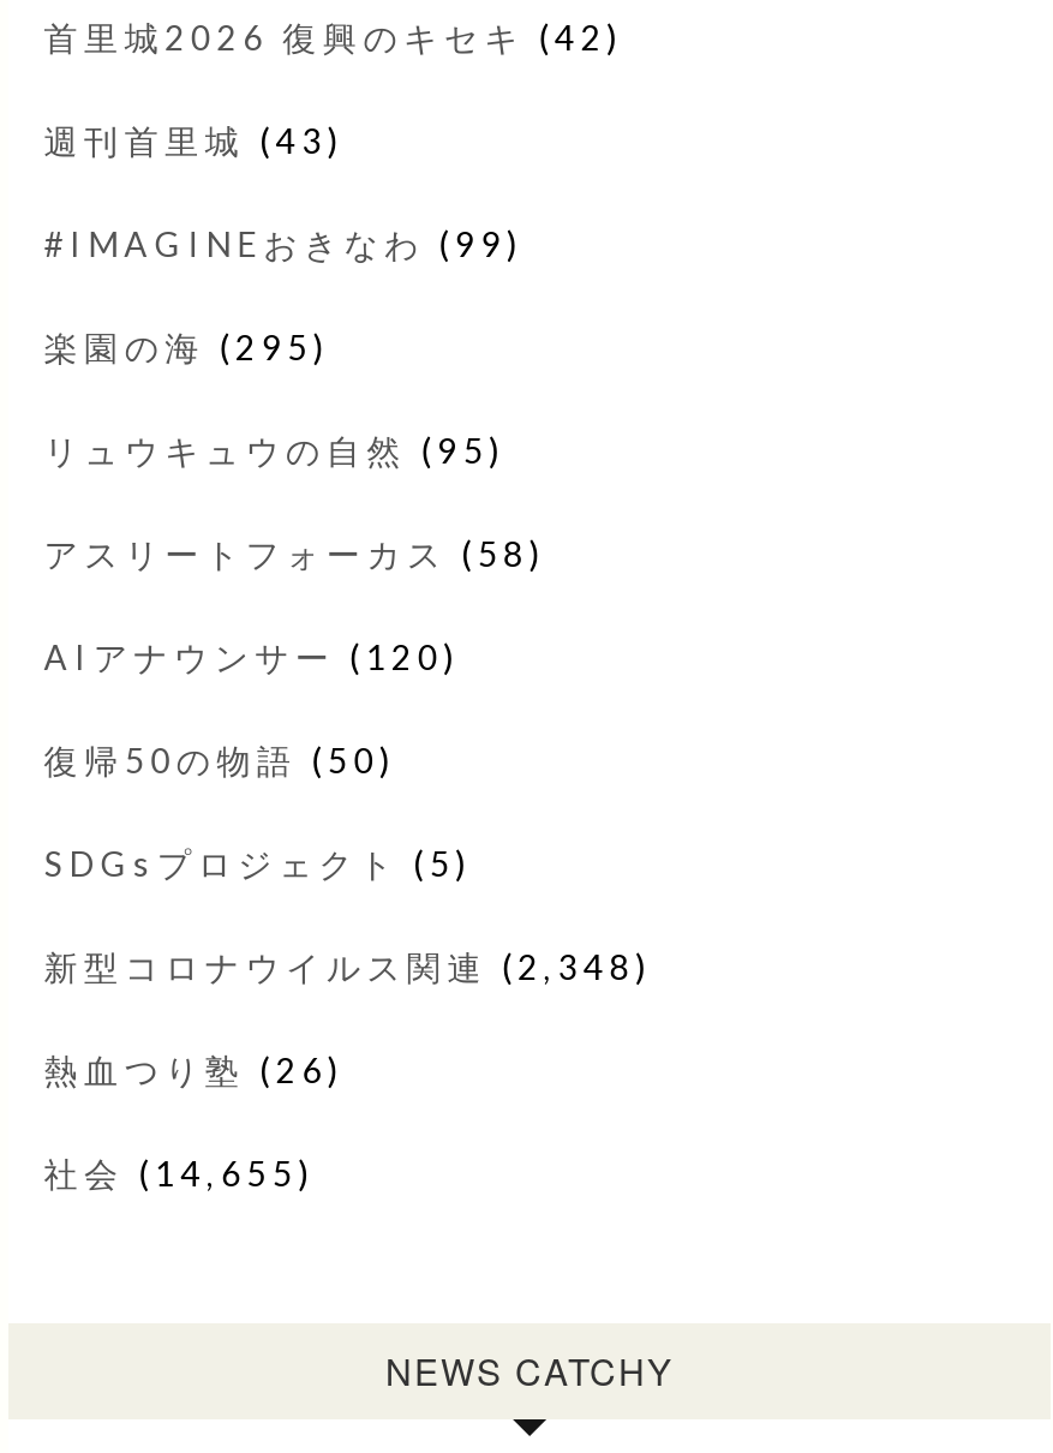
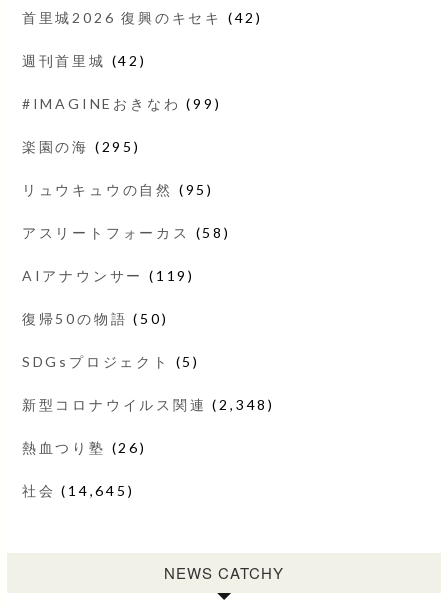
- 週刊首里城(43)
+ 週刊首里城(42)

- AIアナウンサー(120)
+ AIアナウンサー(119)

- 社会(14,655)
+ 社会(14,645)
